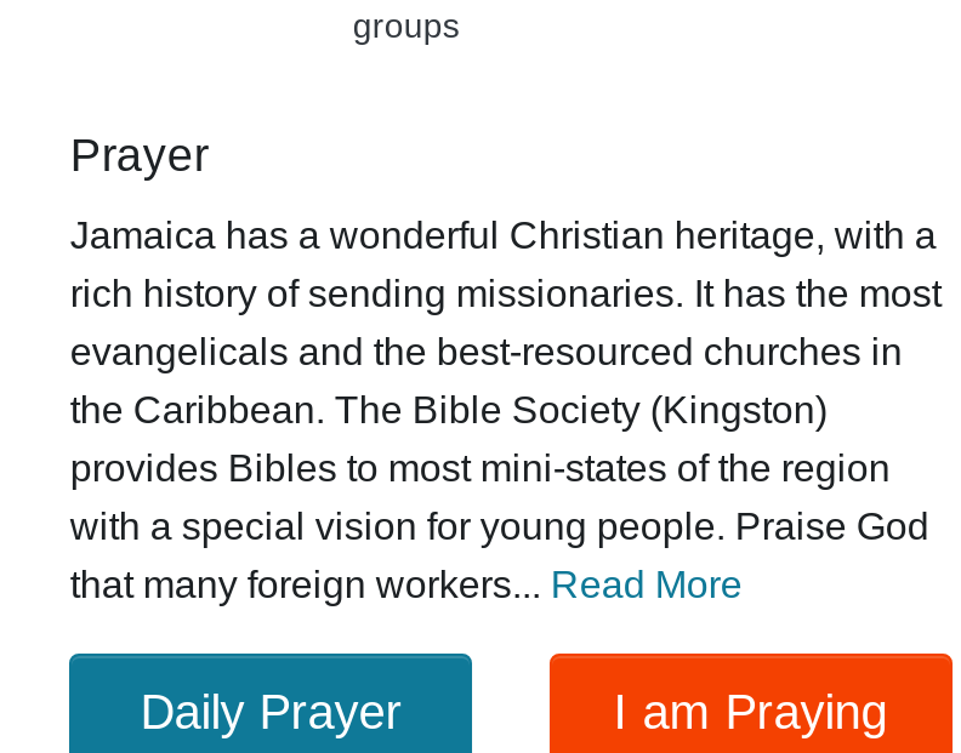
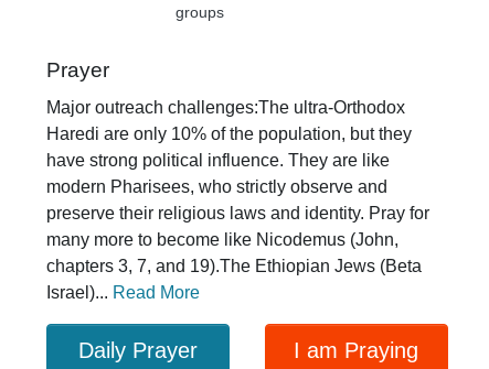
- Jamaica has a wonderful Christian heritage, with a
- rich history of sending missionaries. It has the most
- evangelicals and the best-resourced churches in
- the Caribbean. The Bible Society (Kingston)
- provides Bibles to most mini-states of the region
- with a special vision for young people. Praise God
- that many foreign workers... Read More
+ Major outreach challenges:The ultra-Orthodox
+ Haredi are only 10% of the population, but they
+ have strong political influence. They are like
+ modern Pharisees, who strictly observe and
+ preserve their religious laws and identity. Pray for
+ many more to become like Nicodemus (John,
+ chapters 3, 7, and 19).The Ethiopian Jews (Beta
+ Israel)... Read More
